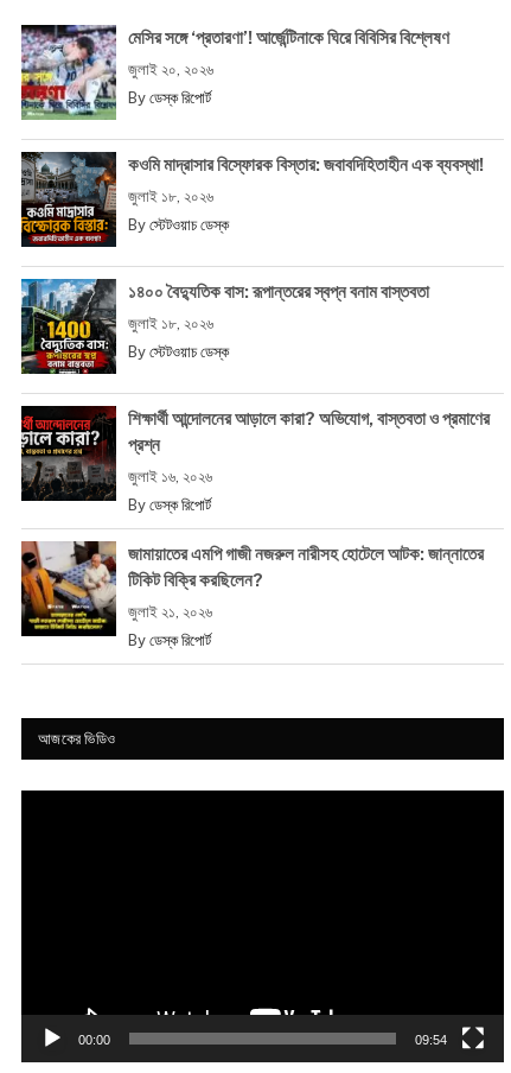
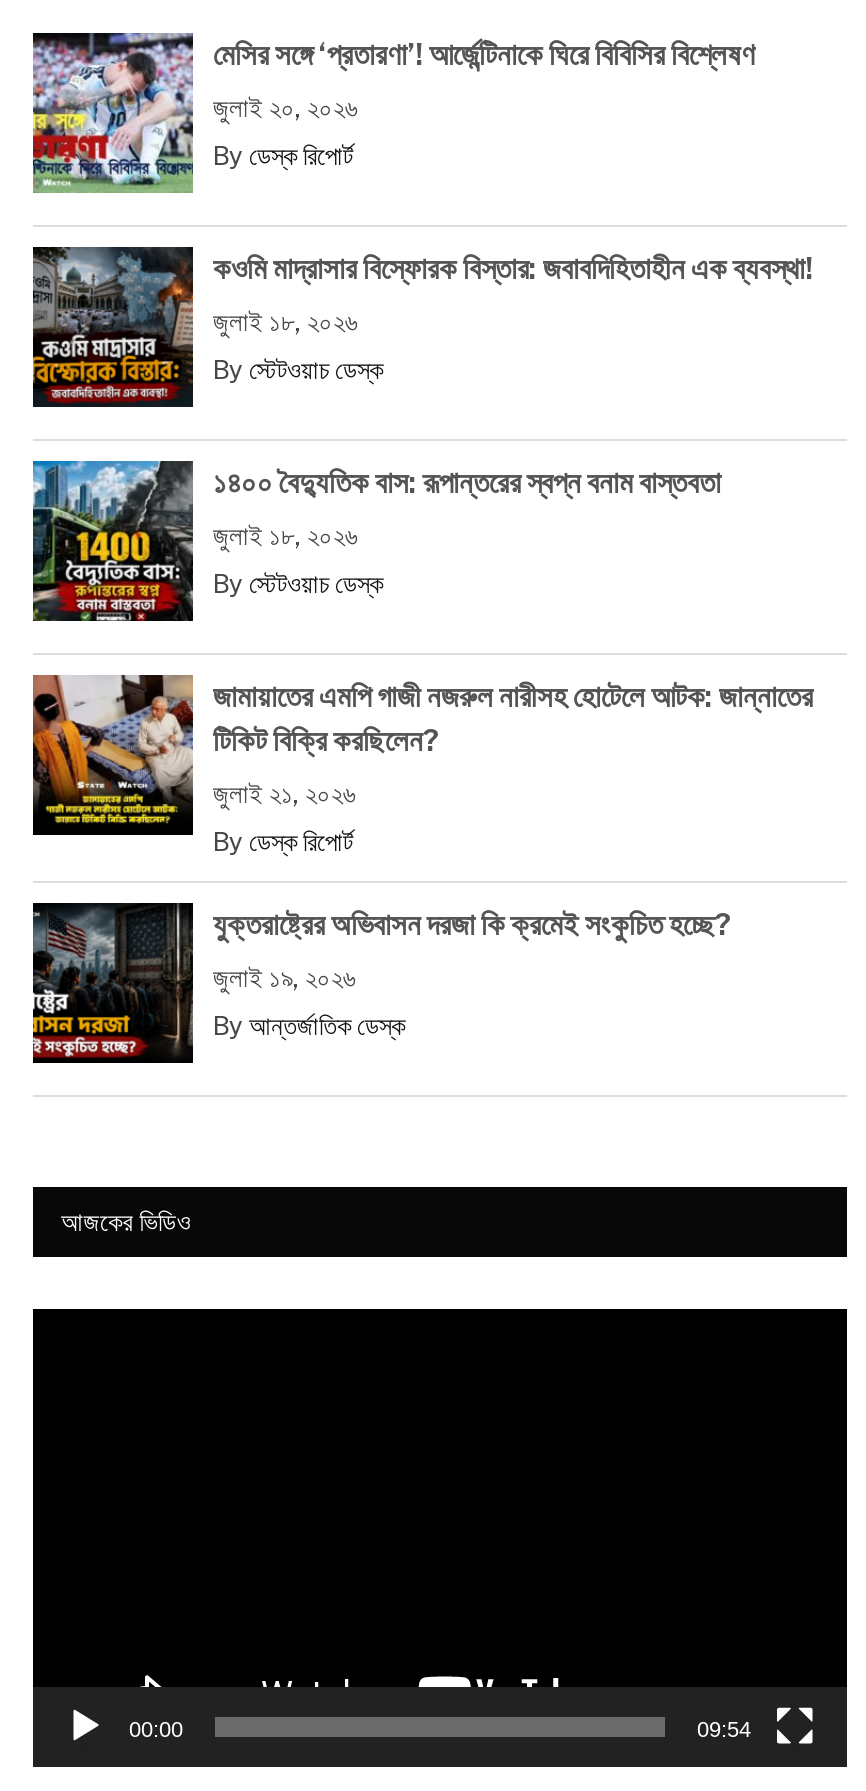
- [image]
- শিক্ষার্থী আন্দোলনের আড়ালে কারা? অভিযোগ, বাস্তবতা ও প্রমাণের
- প্রশ্ন
- জুলাই ১৬, ২০২৬
- By ডেস্ক রিপোর্ট

moved up: [image] | জামায়াতের এমপি গাজী নজরুল নারীসহ হোটেলে আটক: জান্নাতের | টিকিট বিক্রি করছিলেন? | জুলাই ২১, ২০২৬ | By ডেস্ক রিপোর্ট

+ [image]
+ যুক্তরাষ্ট্রের অভিবাসন দরজা কি ক্রমেই সংকুচিত হচ্ছে?
+ জুলাই ১৯, ২০২৬
+ By আন্তর্জাতিক ডেস্ক
